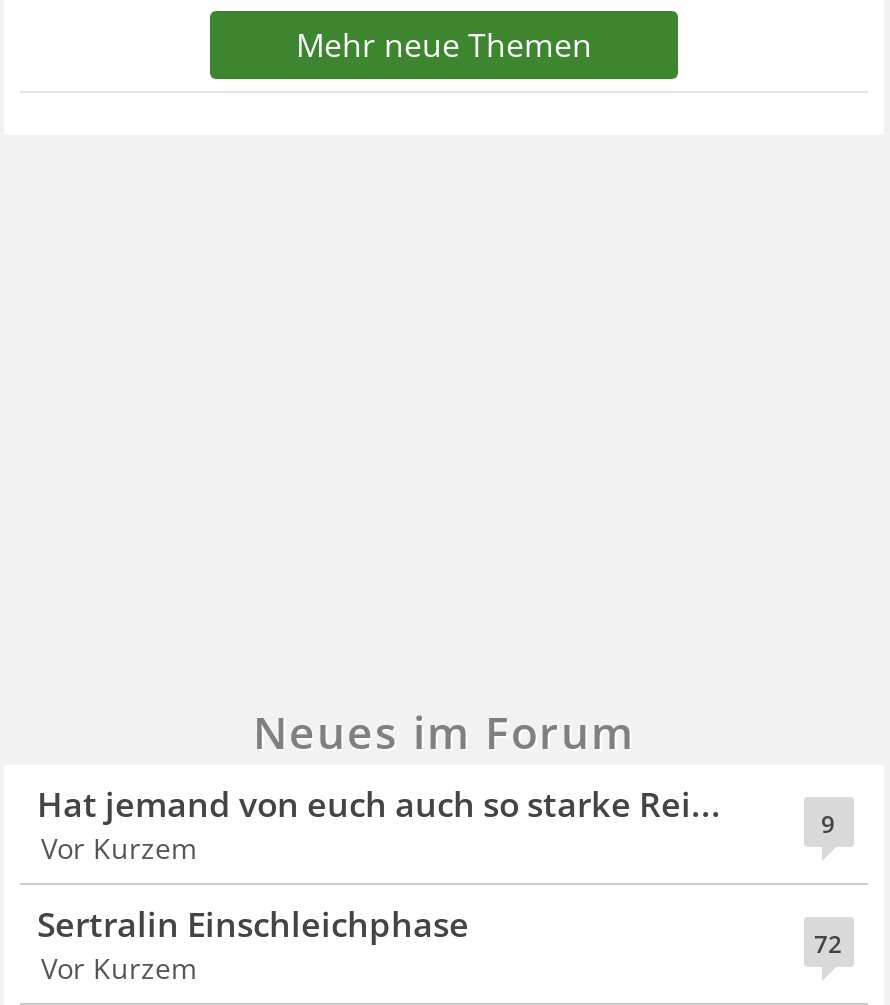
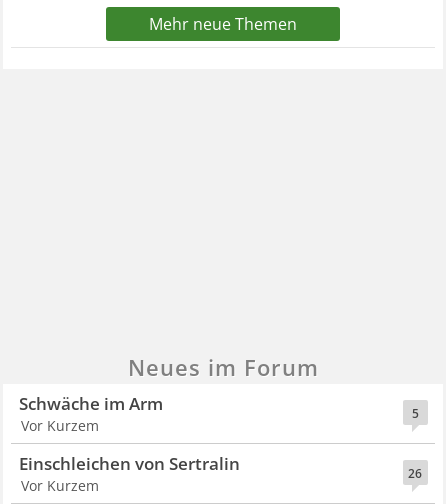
- 9
- Hat jemand von euch auch so starke Rei...
+ 5
+ Schwäche im Arm

- 72
- Sertralin Einschleichphase
+ 26
+ Einschleichen von Sertralin
